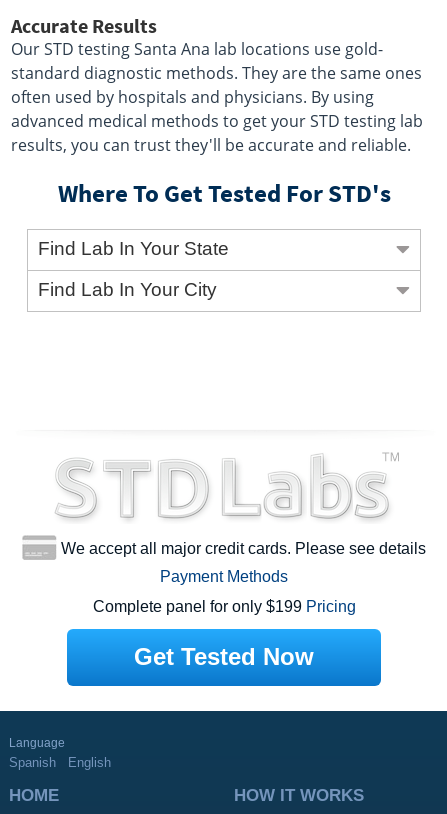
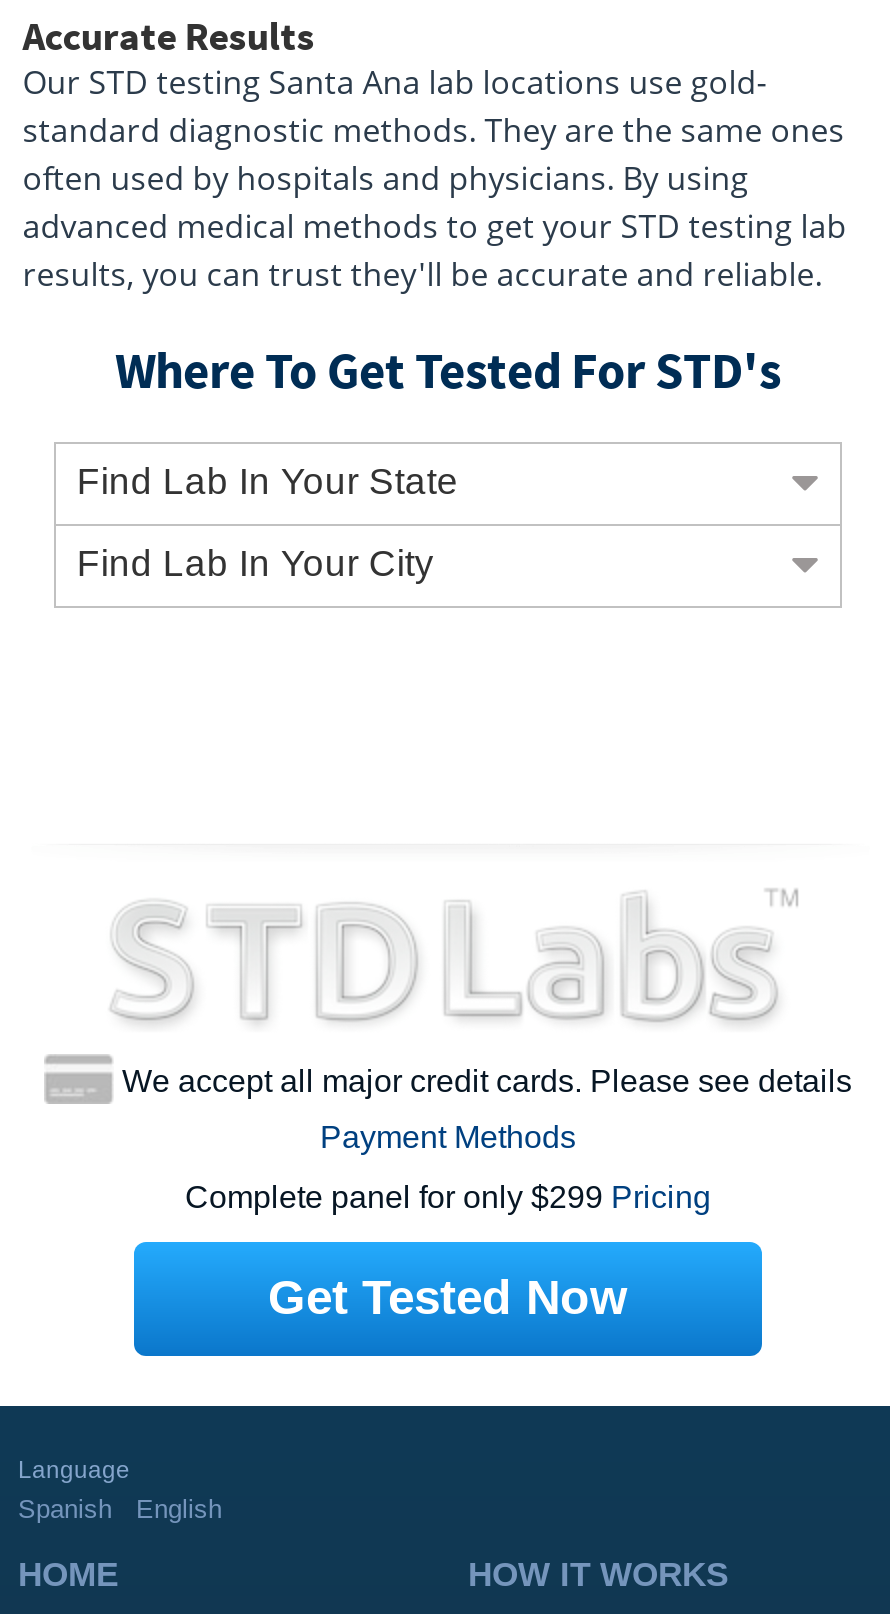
- Complete panel for only $199 Pricing
+ Complete panel for only $299 Pricing
